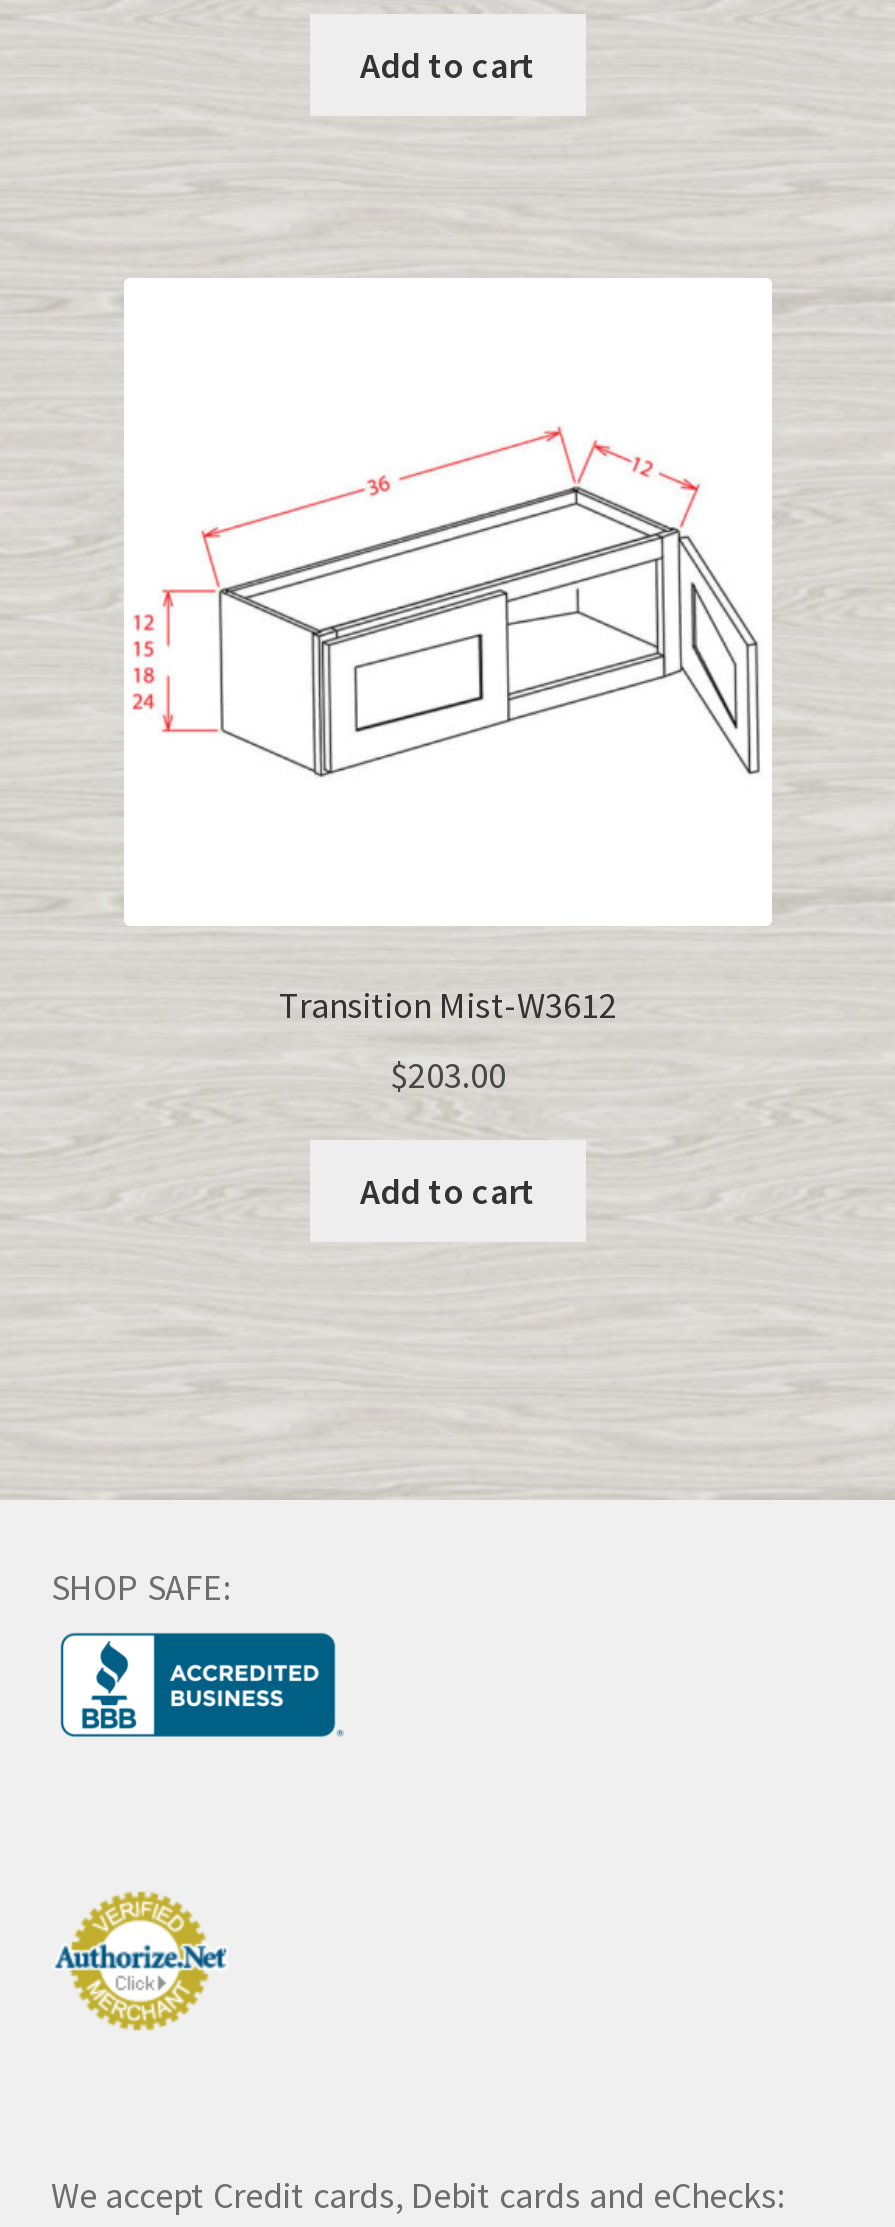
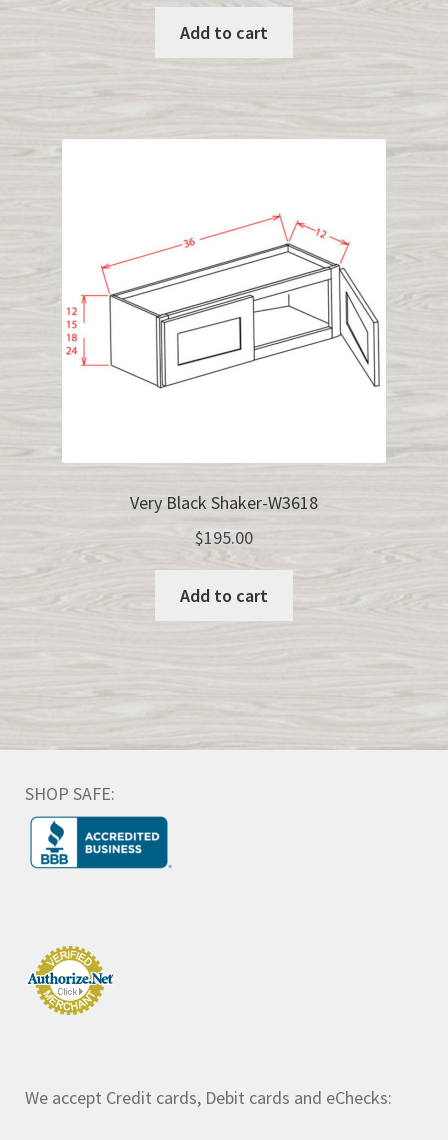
- Transition Mist-W3612
+ Very Black Shaker-W3618

- $203.00
+ $195.00
